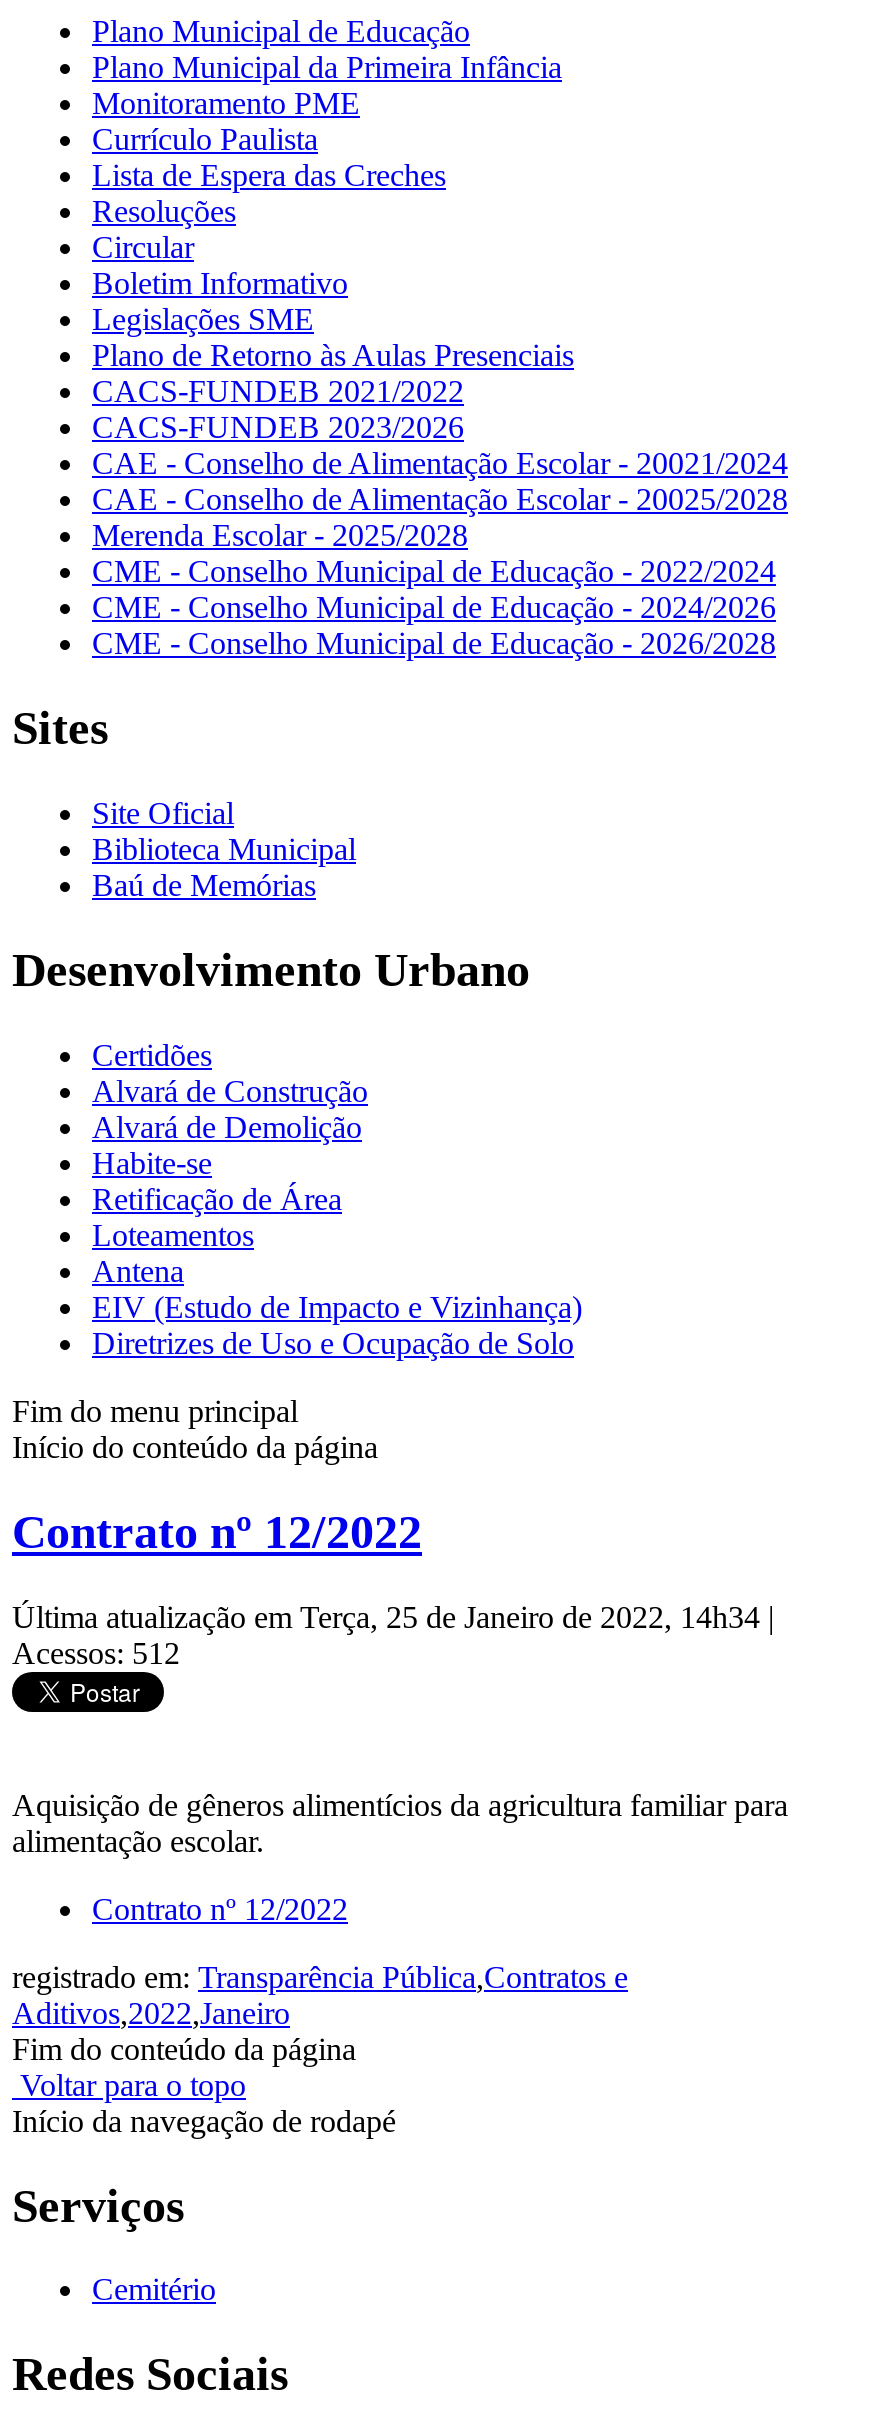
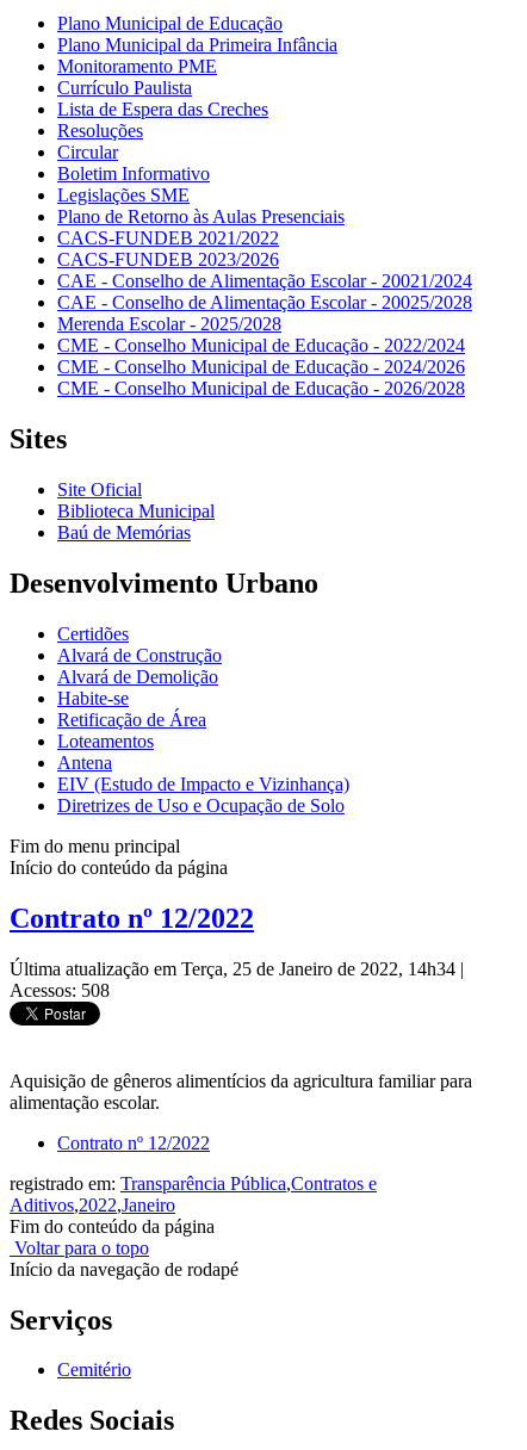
- Acessos: 512
+ Acessos: 508
